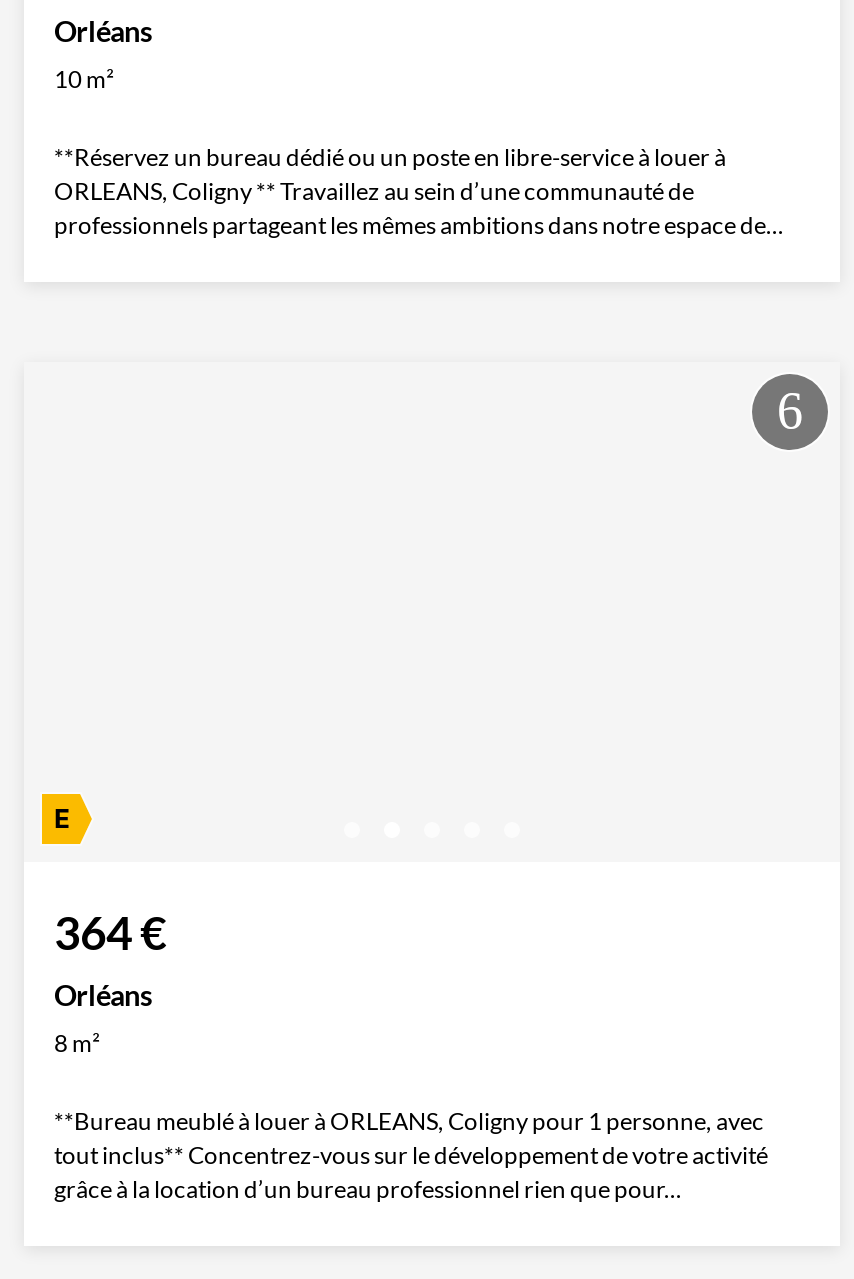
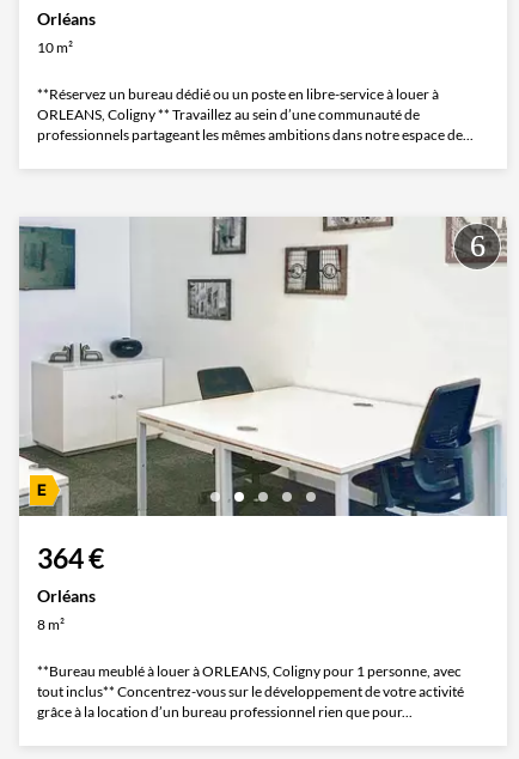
+ [image]
